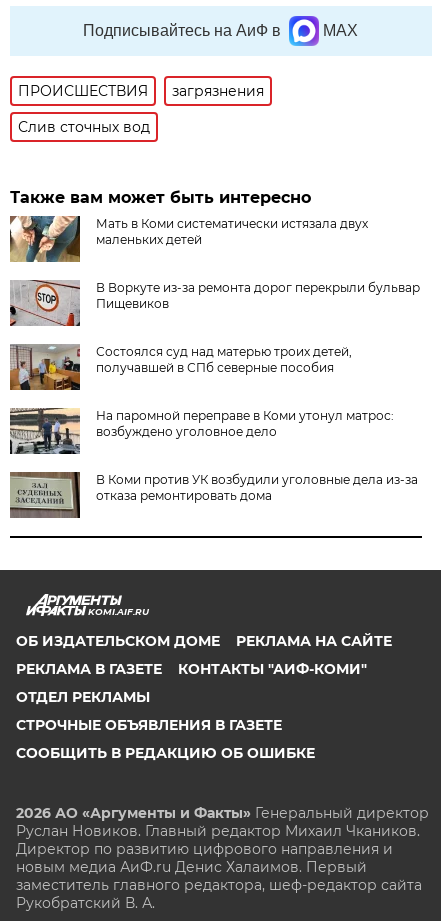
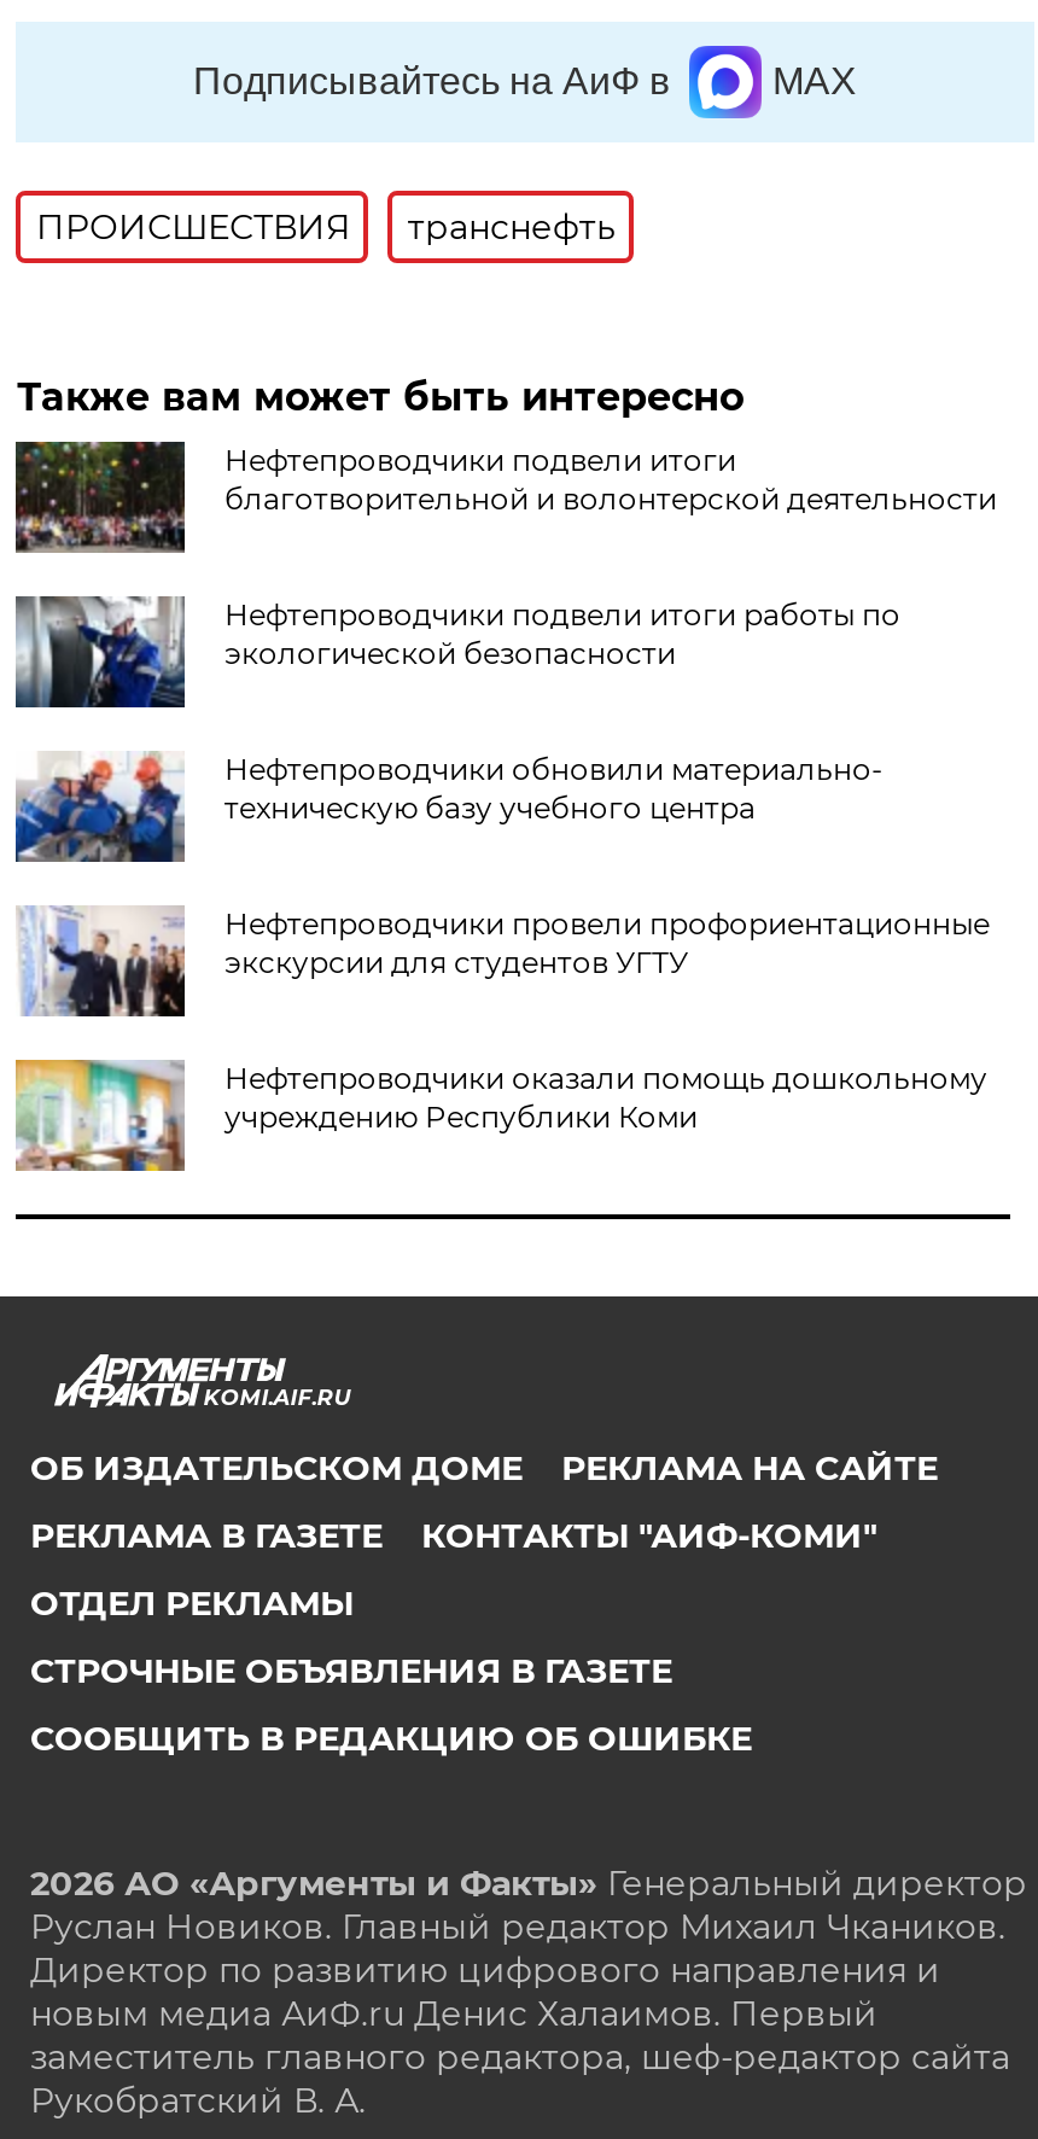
- загрязнения
- Слив сточных вод
+ транснефть

- [image]
- Мать в Коми систематически истязала двух
- маленьких детей
+ [image]
+ Нефтепроводчики подвели итоги
+ благотворительной и волонтерской деятельности

- [image]
- В Воркуте из-за ремонта дорог перекрыли бульвар
- Пищевиков
+ [image]
+ Нефтепроводчики подвели итоги работы по
+ экологической безопасности

- [image]
- Состоялся суд над матерью троих детей,
- получавшей в СПб северные пособия
+ [image]
+ Нефтепроводчики обновили материально-
+ техническую базу учебного центра

- [image]
- На паромной переправе в Коми утонул матрос:
- возбуждено уголовное дело
+ [image]
+ Нефтепроводчики провели профориентационные
+ экскурсии для студентов УГТУ

- [image]
- В Коми против УК возбудили уголовные дела из-за
- отказа ремонтировать дома
+ [image]
+ Нефтепроводчики оказали помощь дошкольному
+ учреждению Республики Коми
